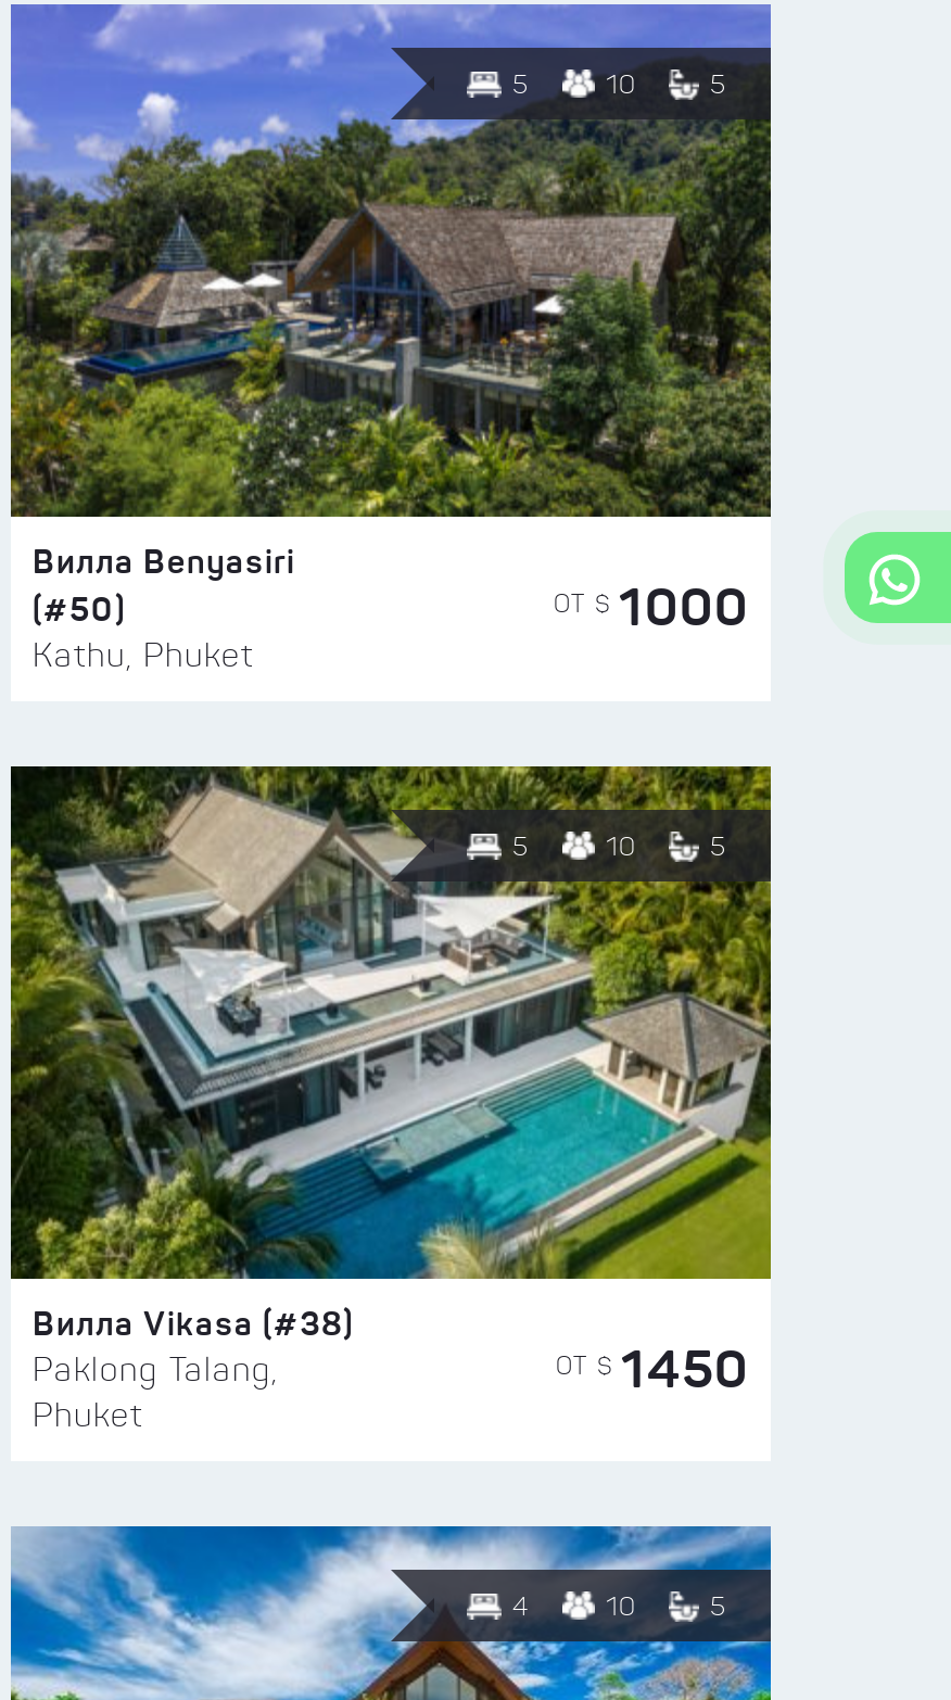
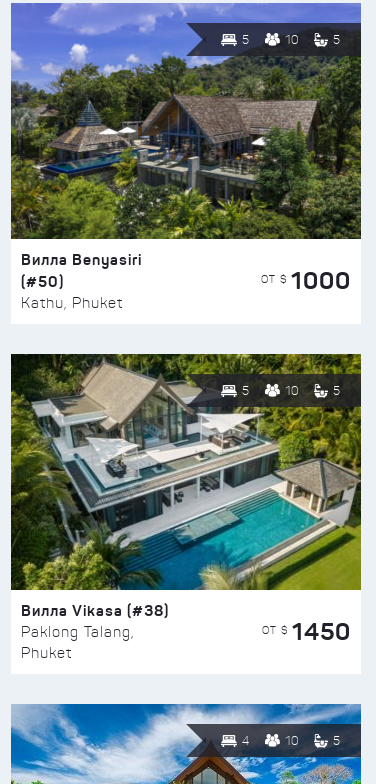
- [image]
